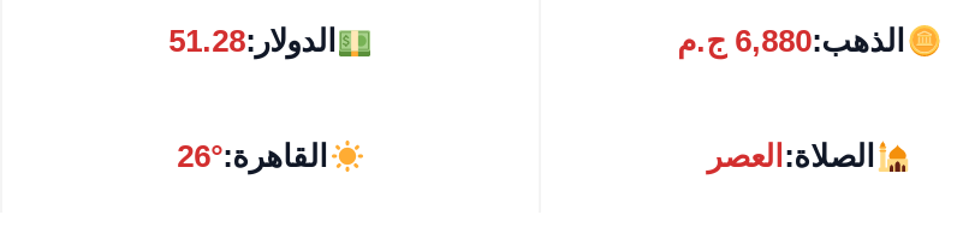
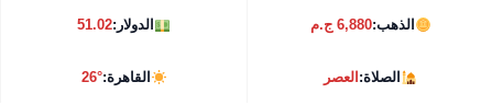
- الدولار:51.28
+ الدولار:51.02
